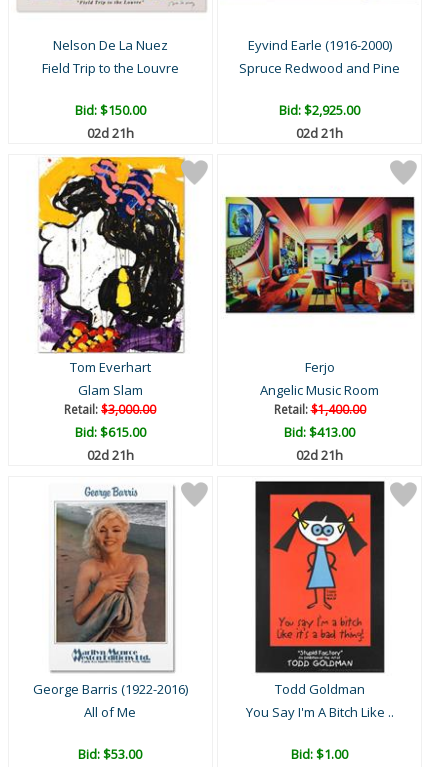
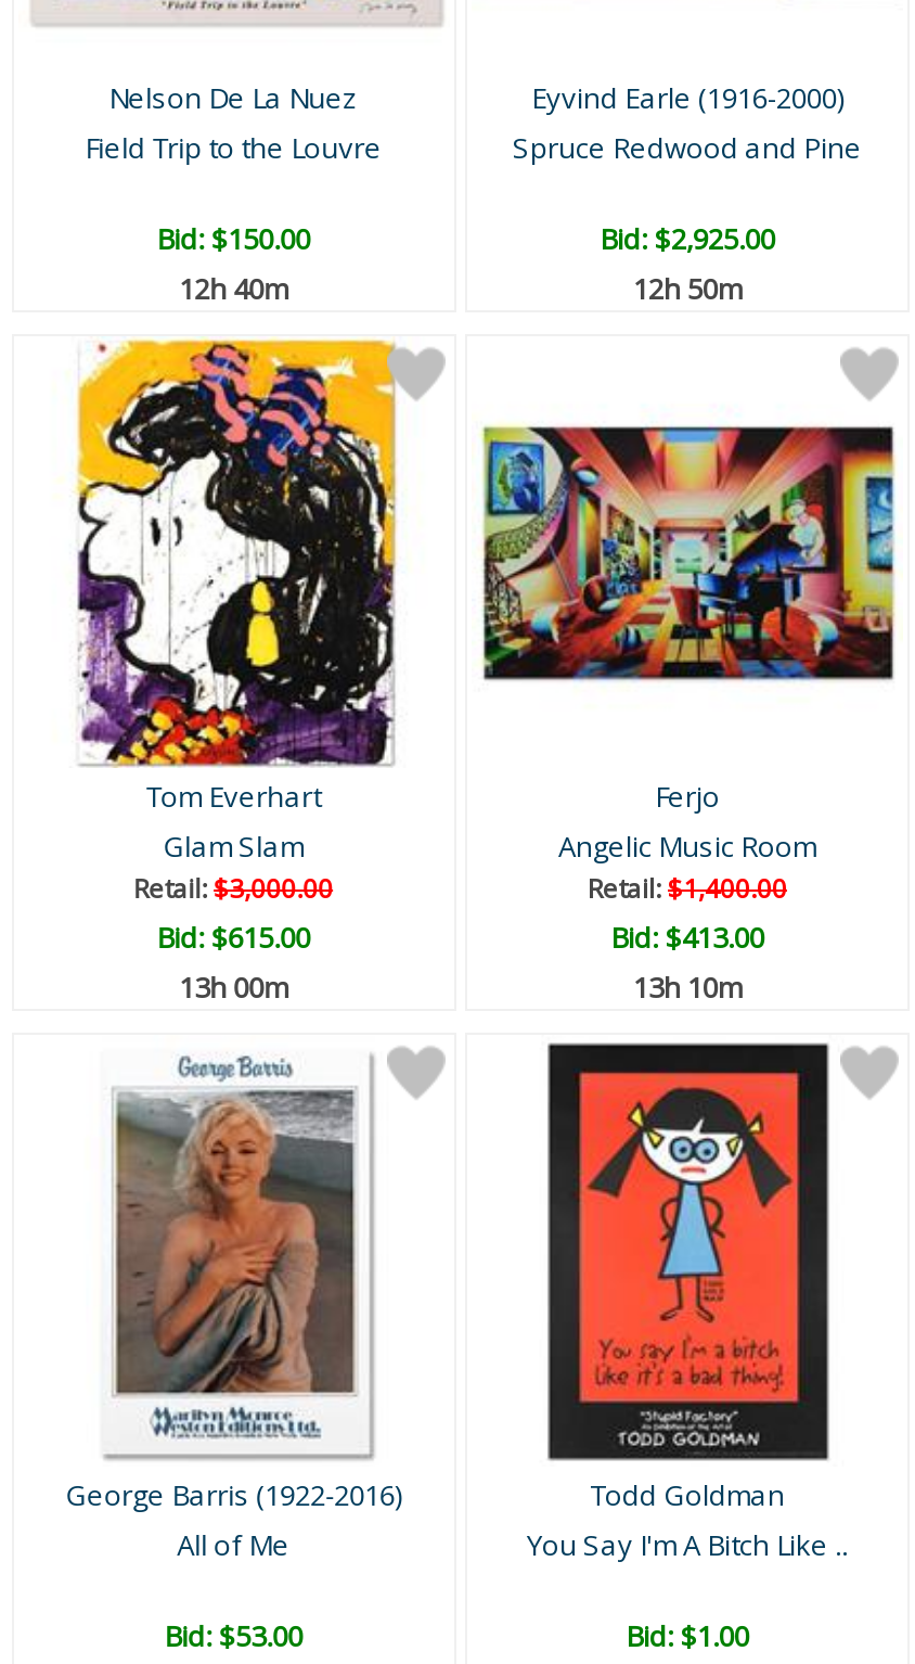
- 02d 21h
+ 12h 40m

- 02d 21h
+ 12h 50m

- 02d 21h
+ 13h 00m

- 02d 21h
+ 13h 10m
